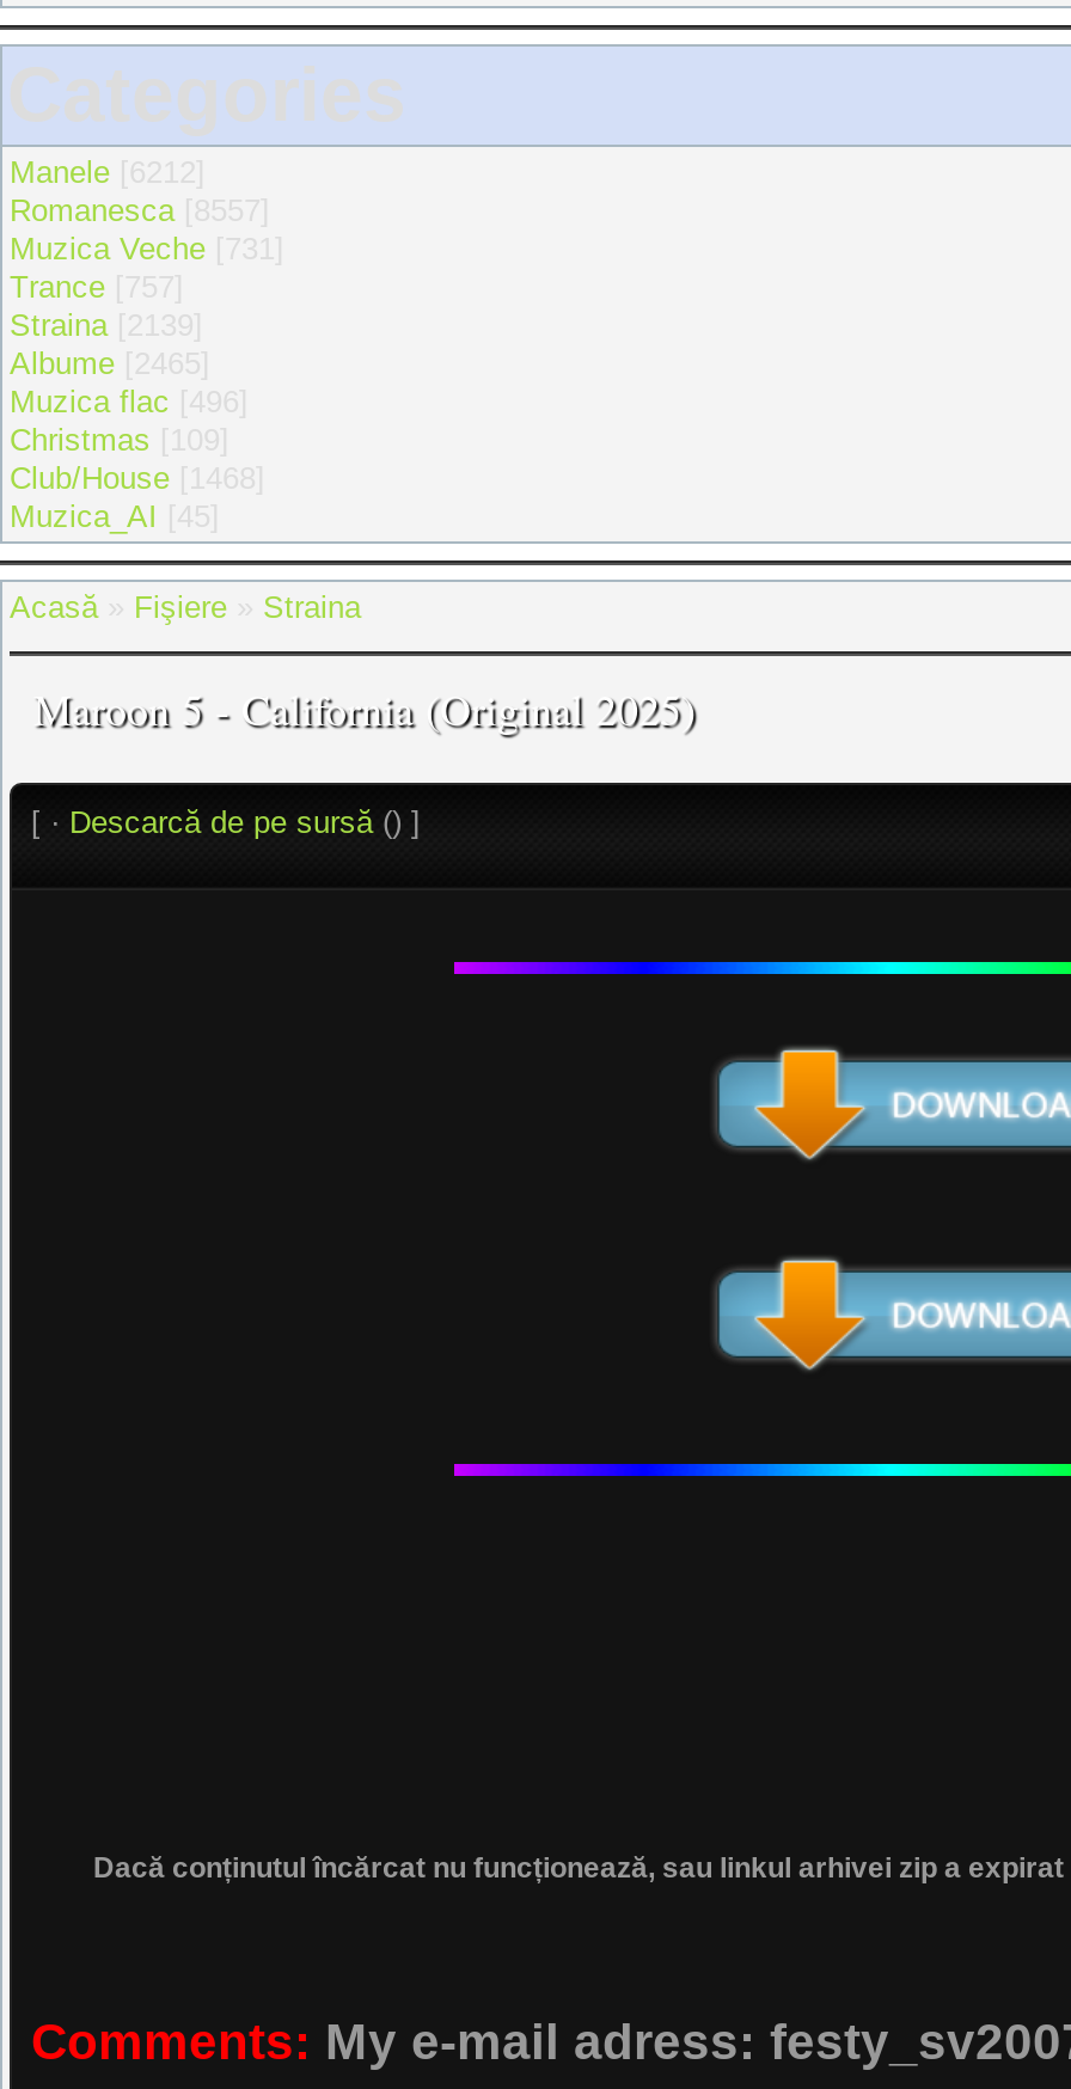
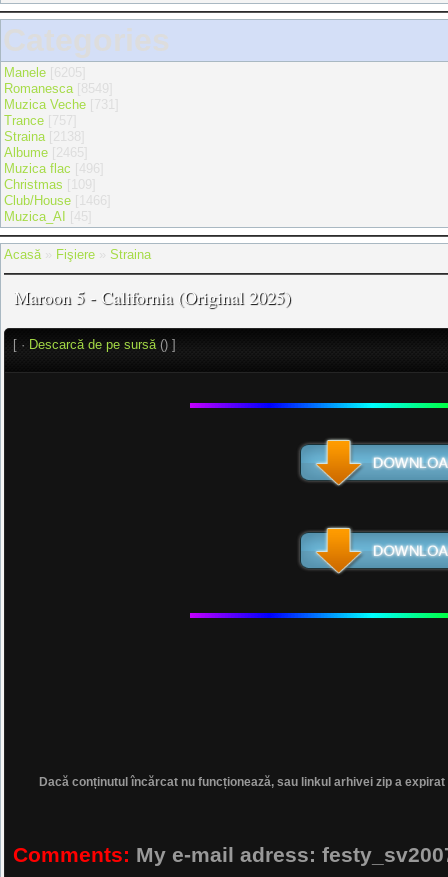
- Manele [6212]
+ Manele [6205]

- Romanesca [8557]
+ Romanesca [8549]

- Straina [2139]
+ Straina [2138]

- Club/House [1468]
+ Club/House [1466]
